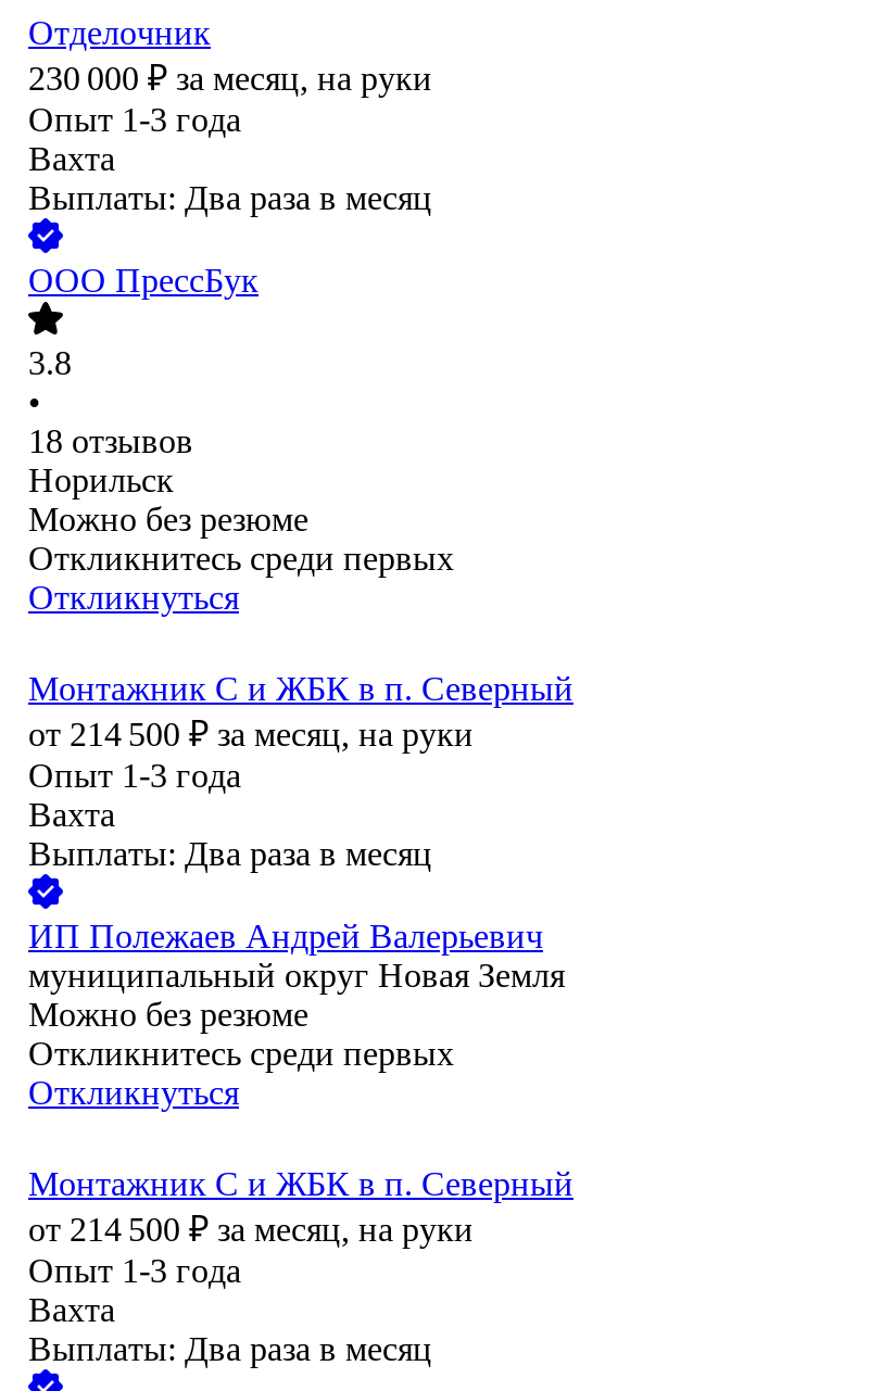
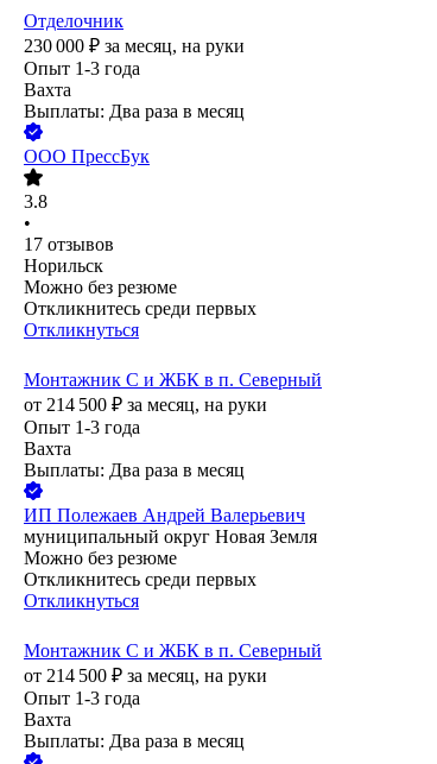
- 18 отзывов
+ 17 отзывов
